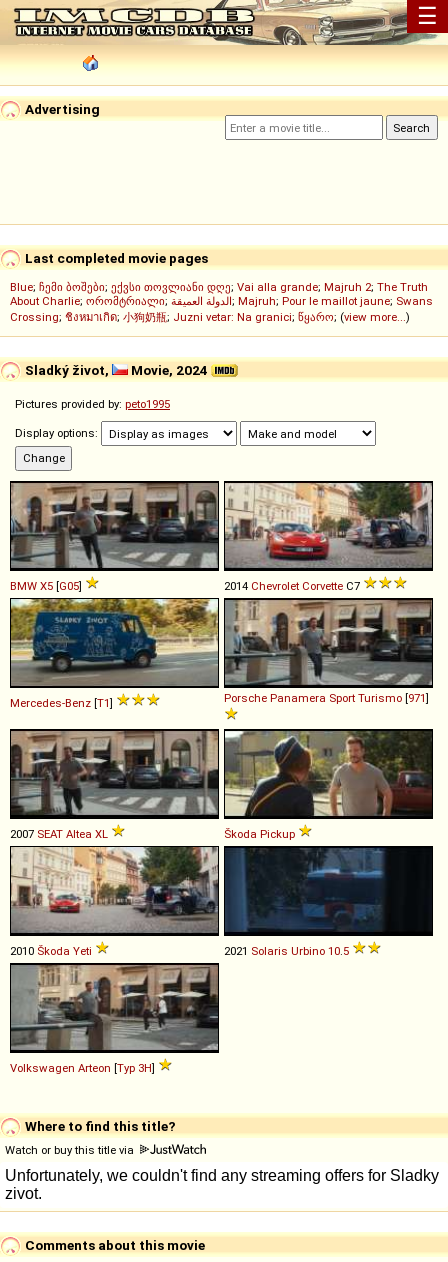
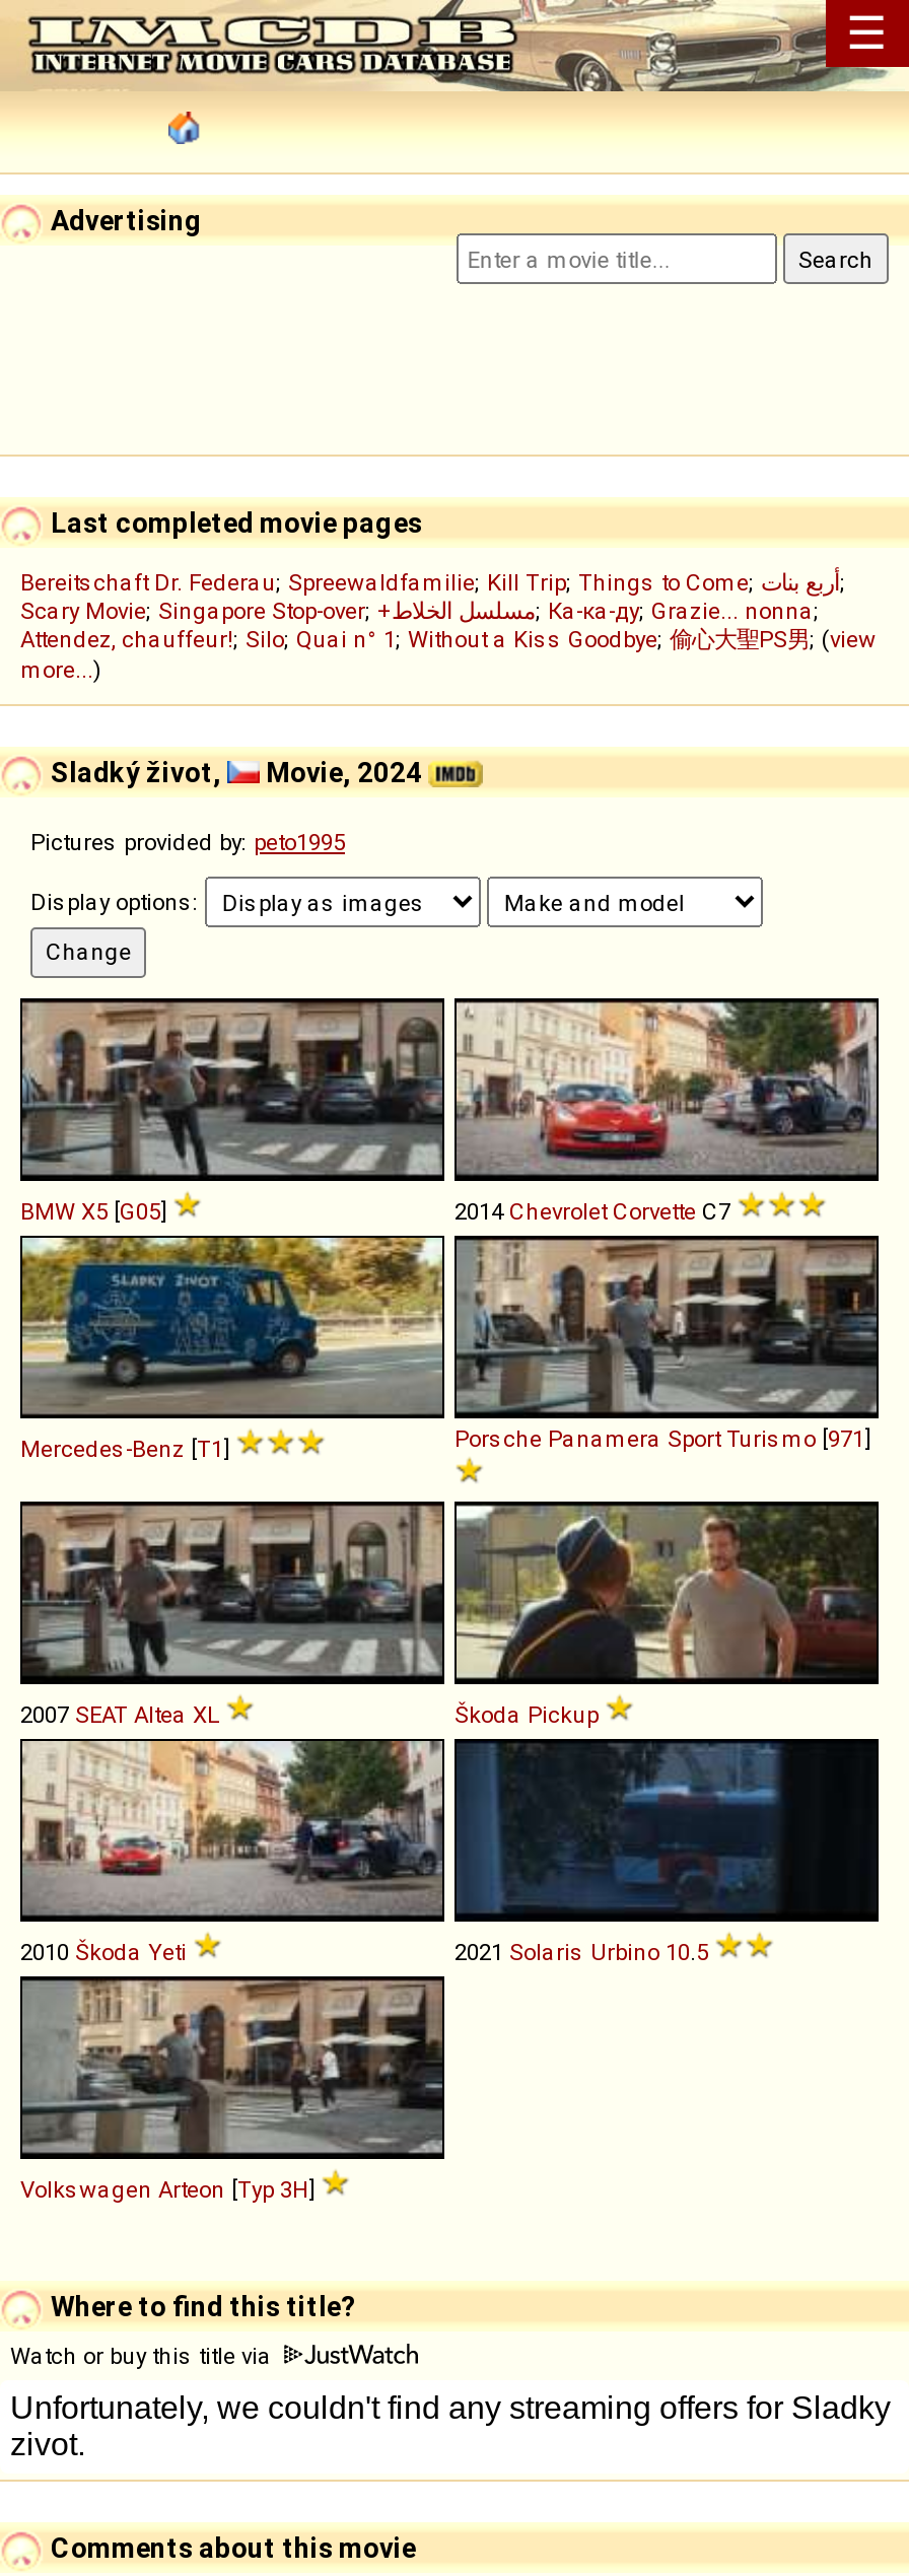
- Blue; ჩემი ბოშები; ექვსი თოვლიანი დღე; Vai alla grande; Majruh 2; The Truth
- About Charlie; ორომტრიალი; الدولة العميقة; Majruh; Pour le maillot jaune; Swans
- Crossing;ชิงหมาเกิด;小狗奶瓶; Juzni vetar: Na granici; წყარო; (view more...)
+ Bereitschaft Dr. Federau; Spreewaldfamilie; Kill Trip; Things to Come; أربع بنات;
+ Scary Movie; Singapore Stop-over; +مسلسل الخلاط; Ка-ка-ду; Grazie... nonna;
+ Attendez, chauffeur!; Silo; Quai n° 1; Without a Kiss Goodbye;偷心大聖PS男; (view
+ more...)
